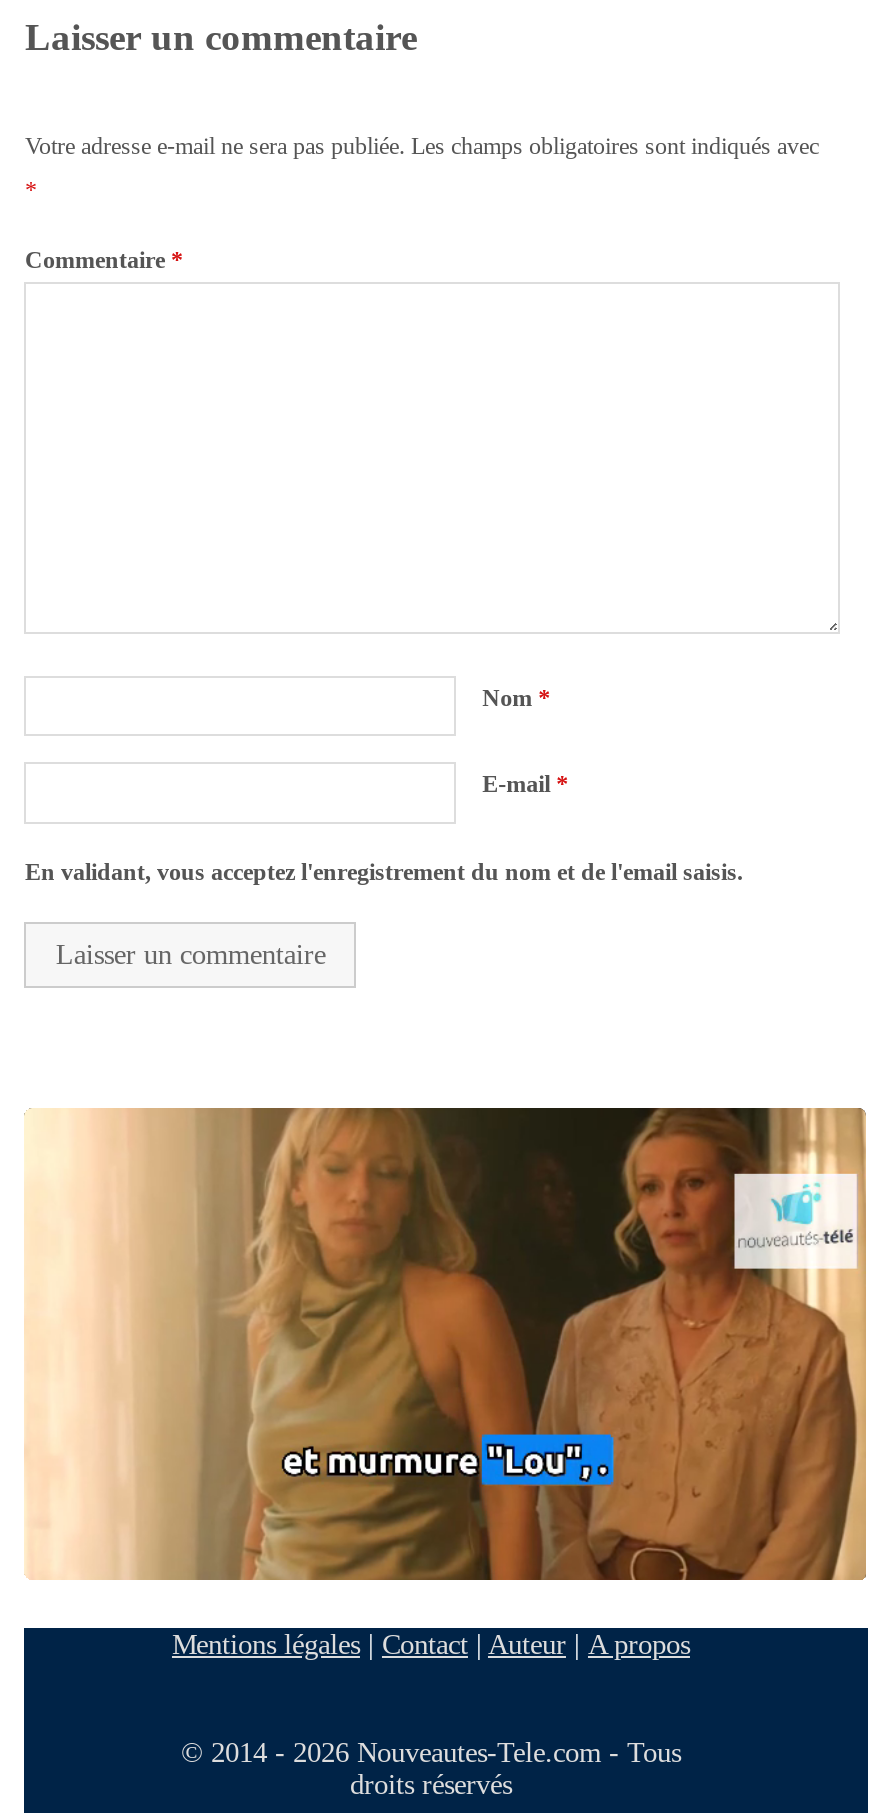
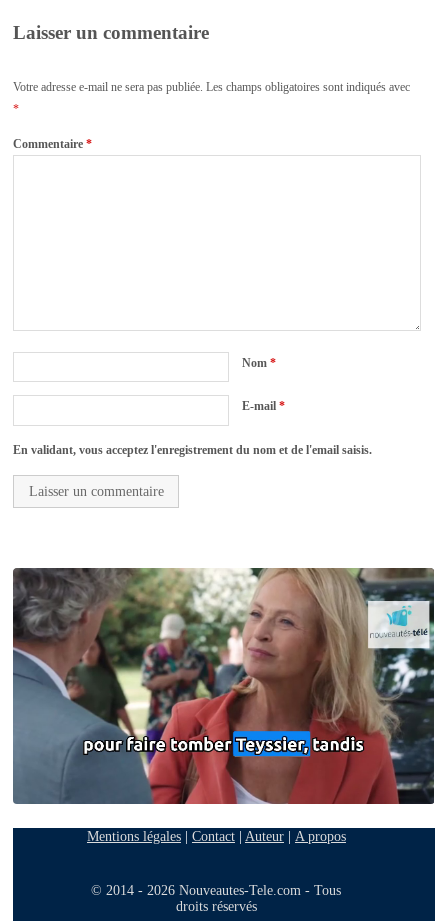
- [image]
+ [image]
